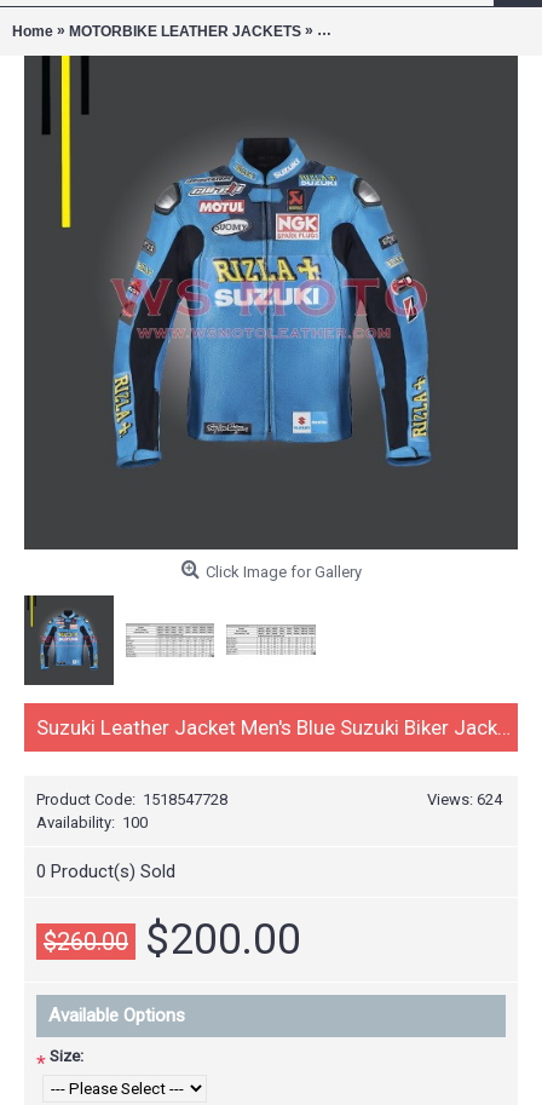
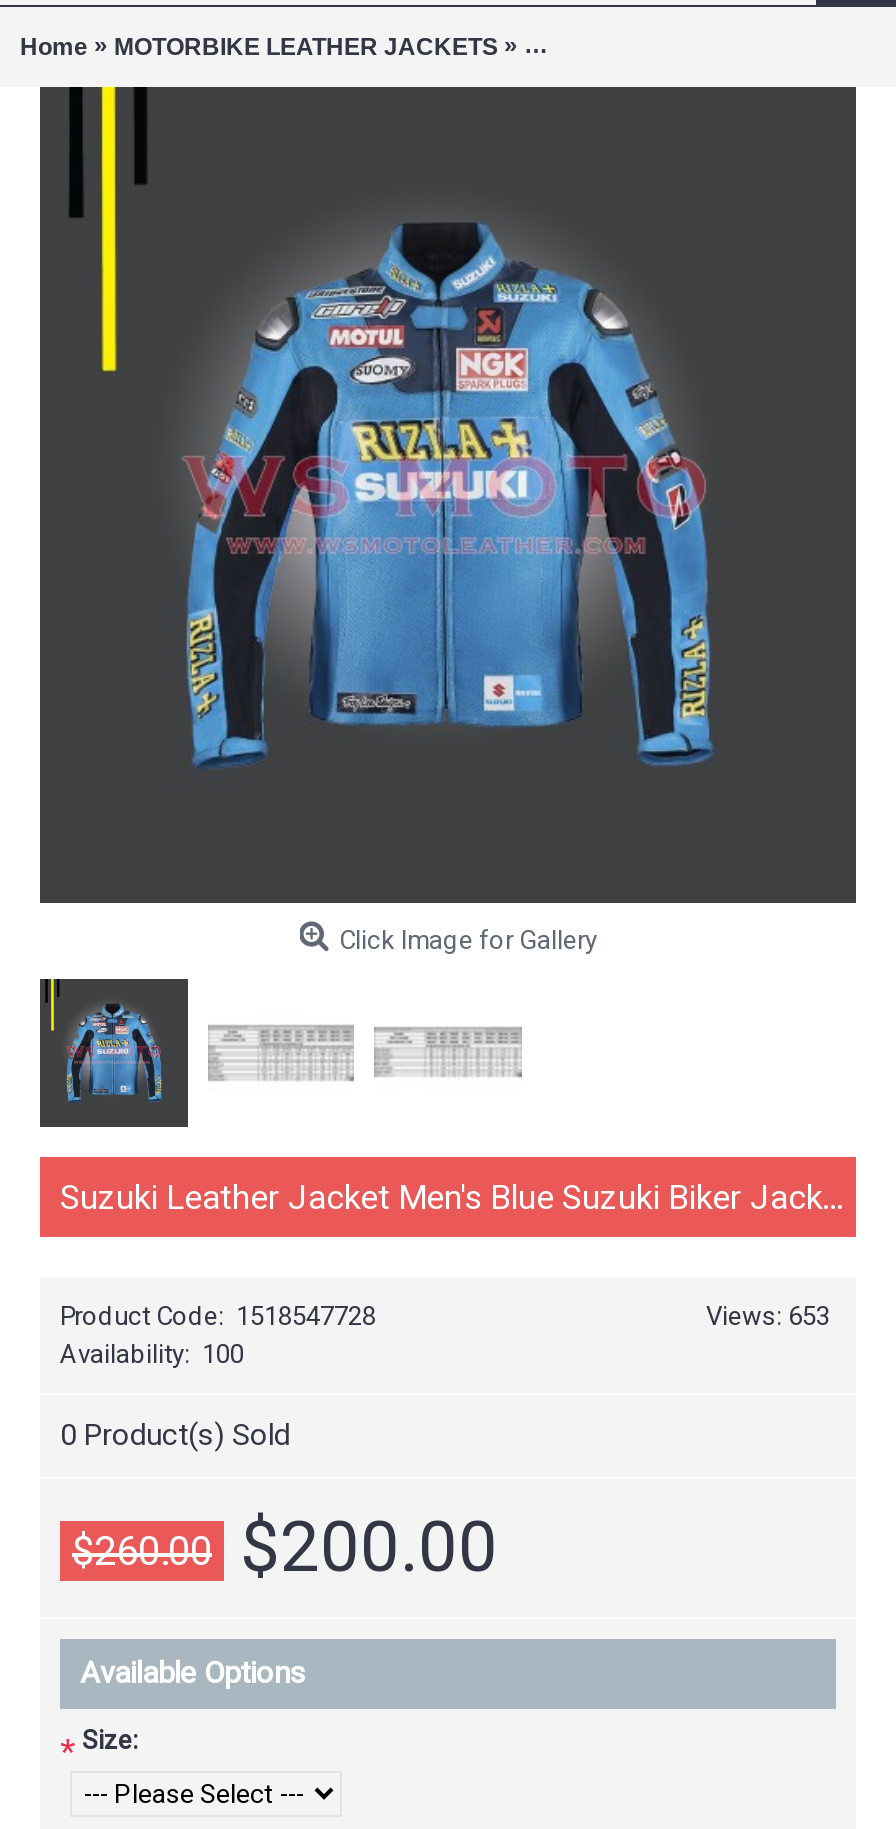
- Views: 624
+ Views: 653
